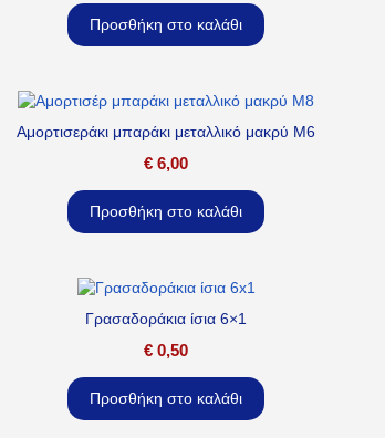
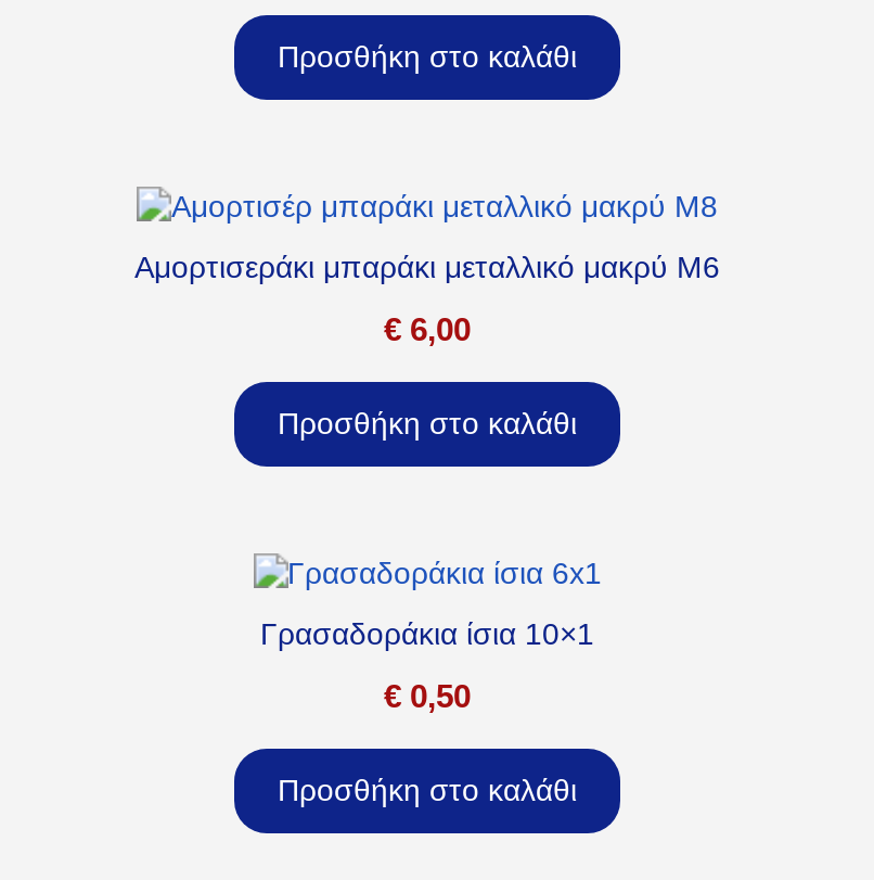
- Γρασαδοράκια ίσια 6×1
+ Γρασαδοράκια ίσια 10×1
